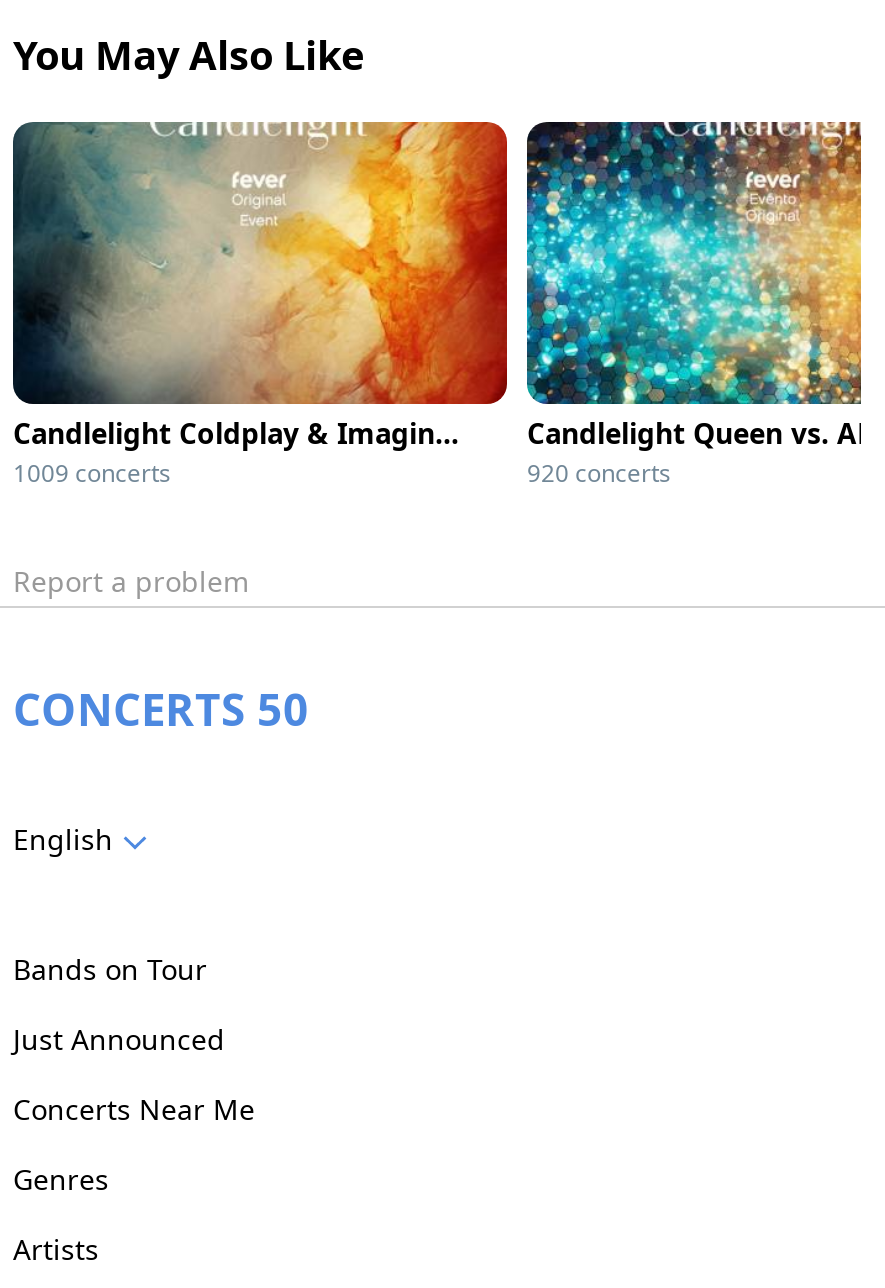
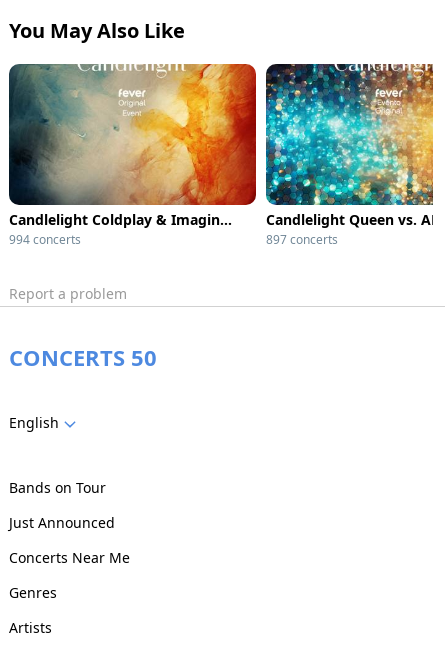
- 1009 concerts
+ 994 concerts

- 920 concerts
+ 897 concerts
